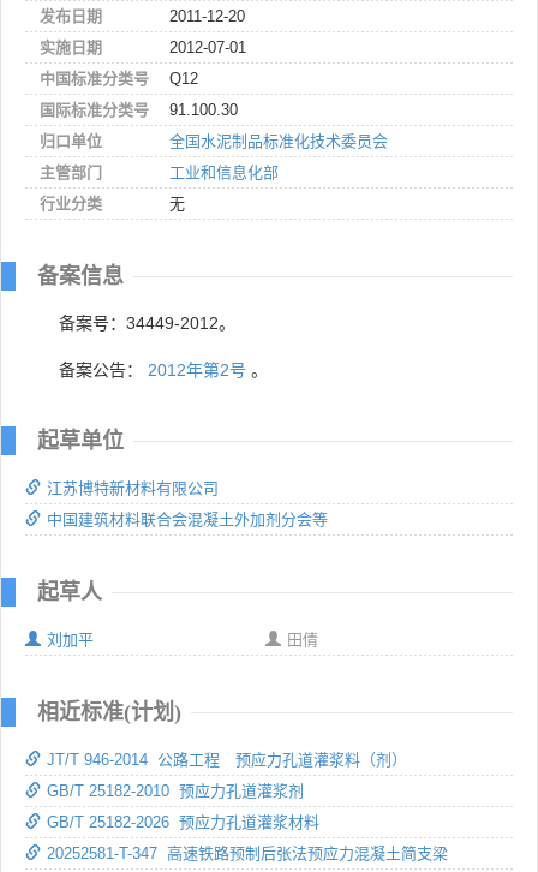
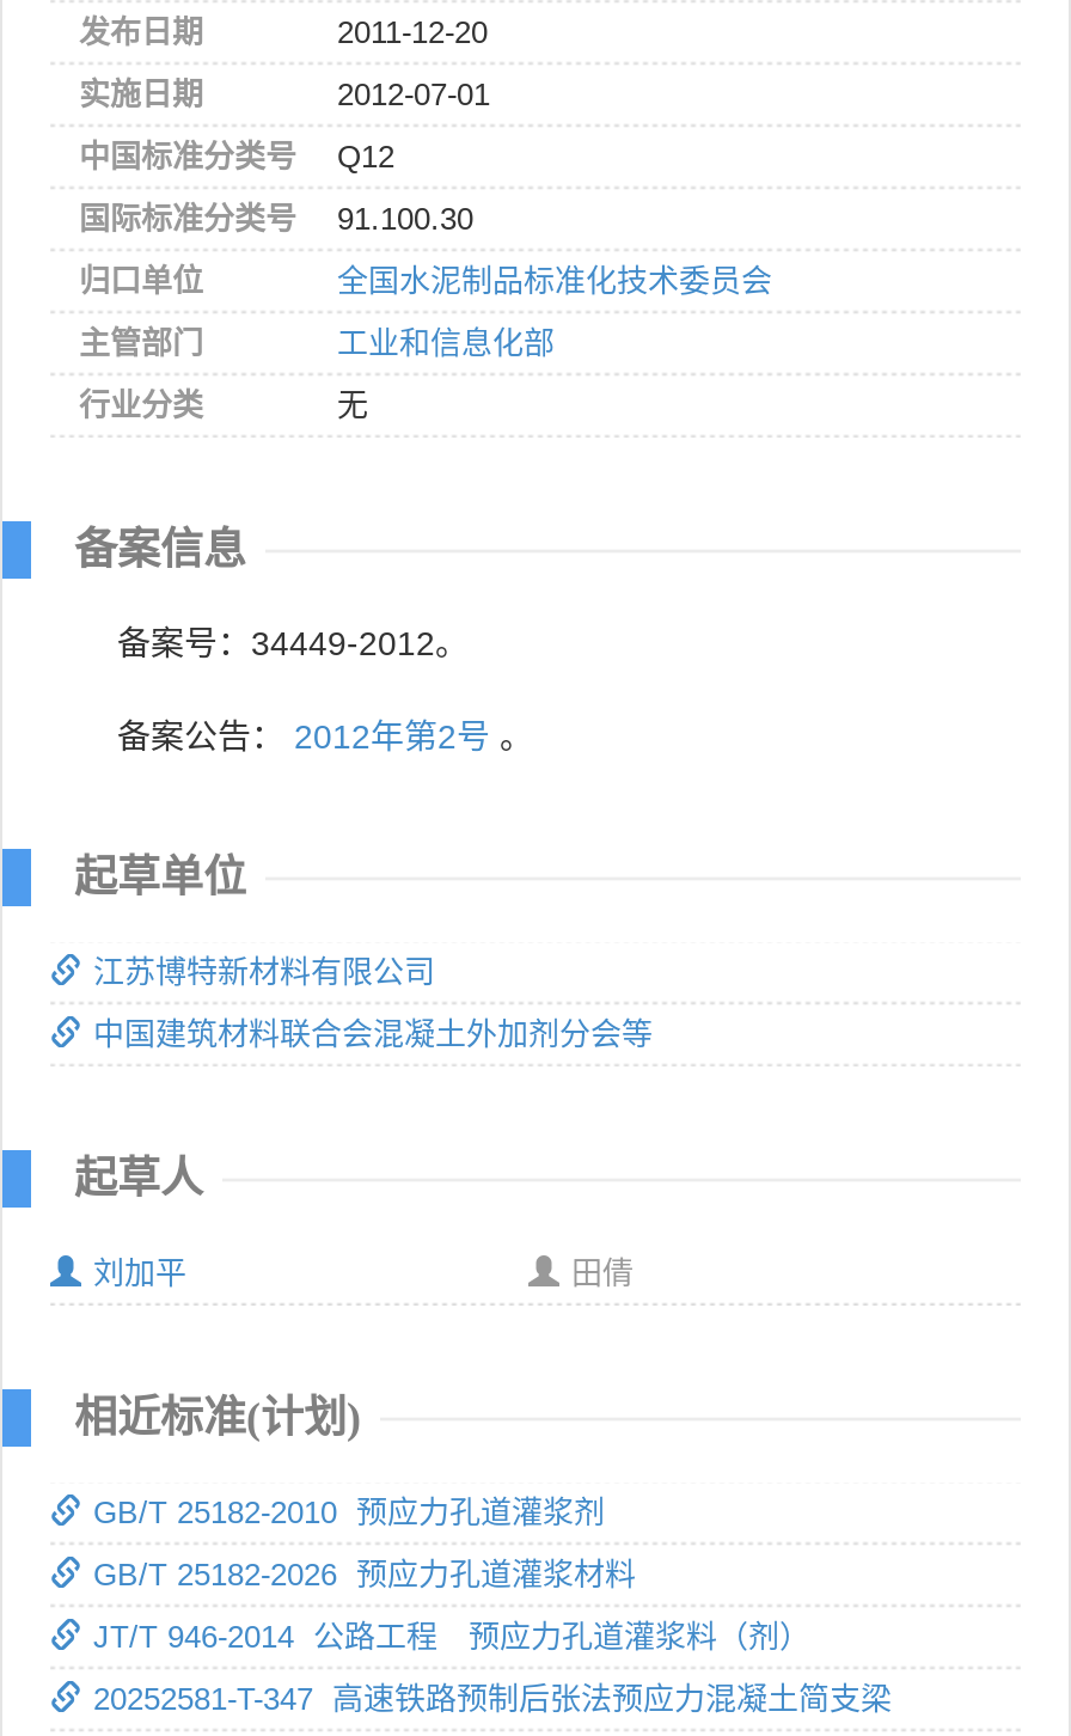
moved down: JT/T 946-2014 公路工程 预应力孔道灌浆料（剂）

moved up: GB/T 25182-2010 预应力孔道灌浆剂 | GB/T 25182-2026 预应力孔道灌浆材料
